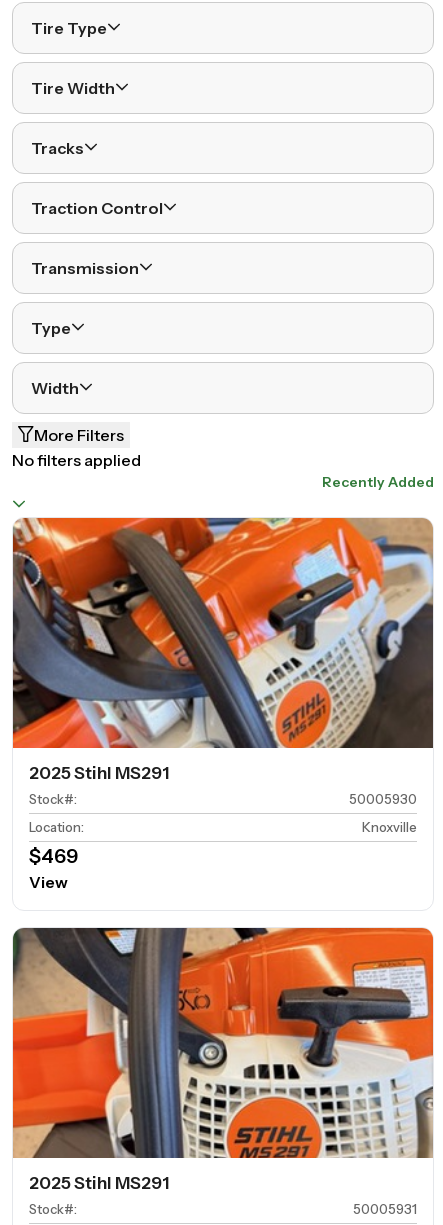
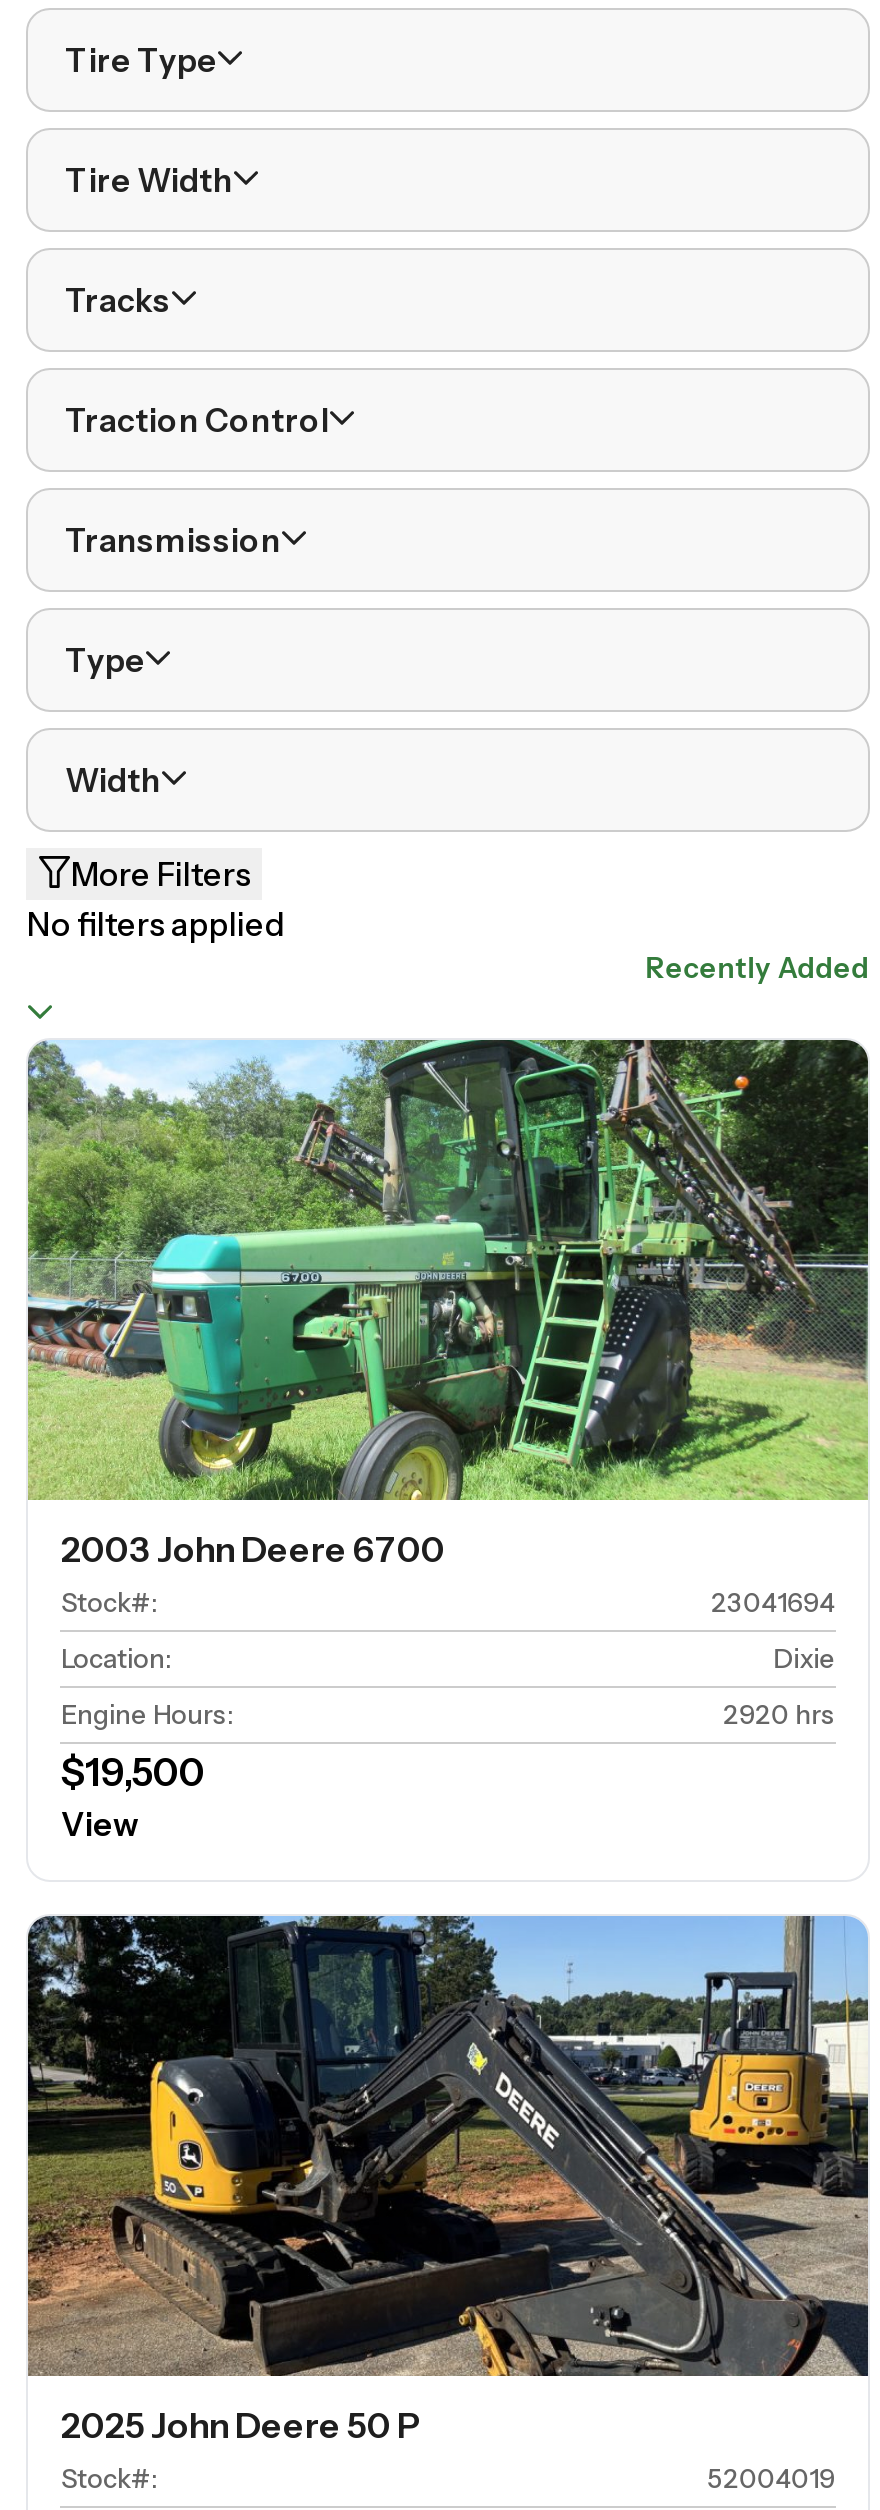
- [image]
- 2025 Stihl MS291
+ [image]
+ 2003 John Deere 6700

- 50005930
+ 23041694

- Knoxville
- $469
+ Dixie
+ Engine Hours:
+ 2920 hrs
+ $19,500

- [image]
- 2025 Stihl MS291
+ [image]
+ 2025 John Deere 50 P

- 50005931
+ 52004019
